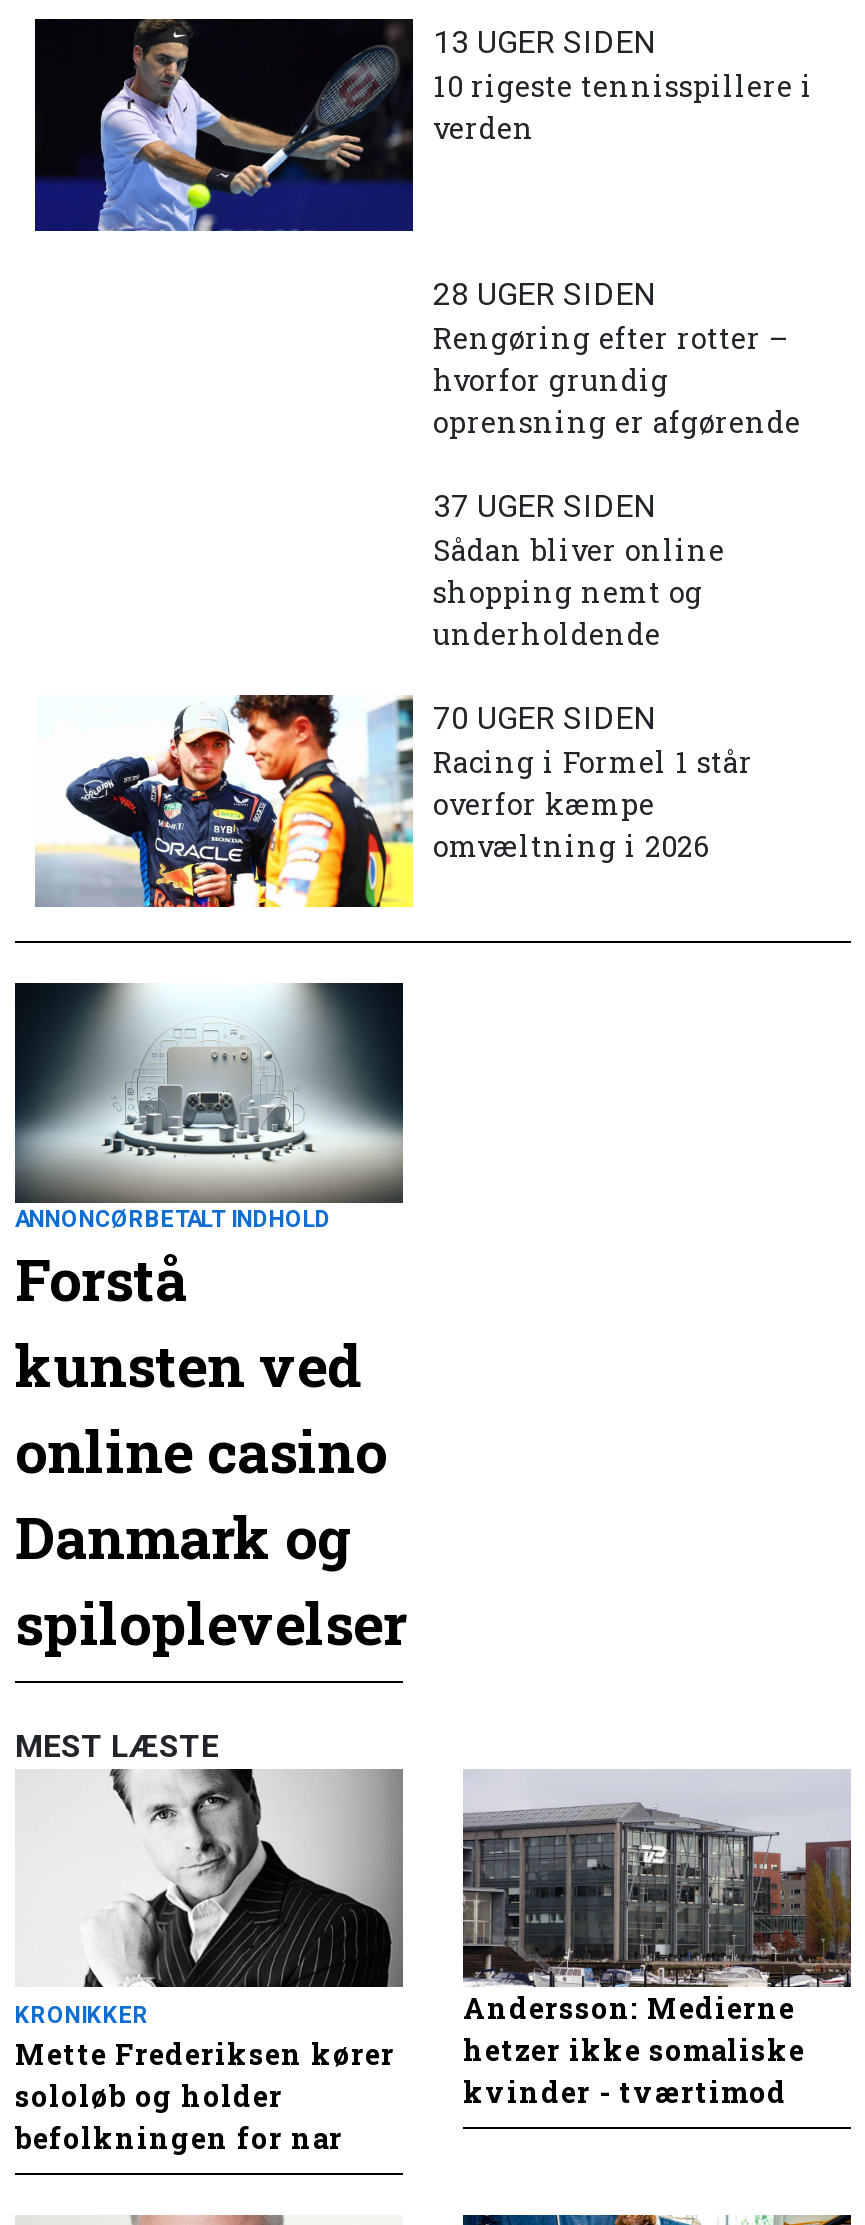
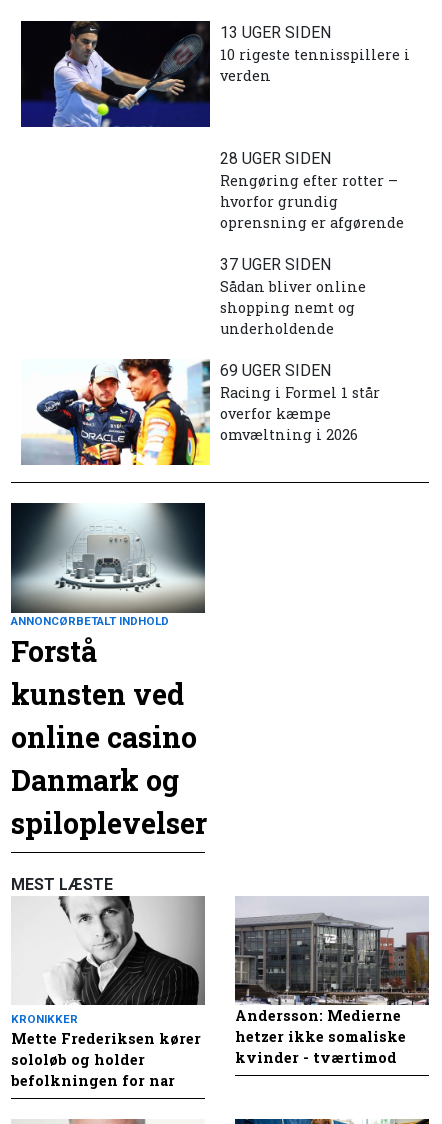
- 70 UGER SIDEN
+ 69 UGER SIDEN
